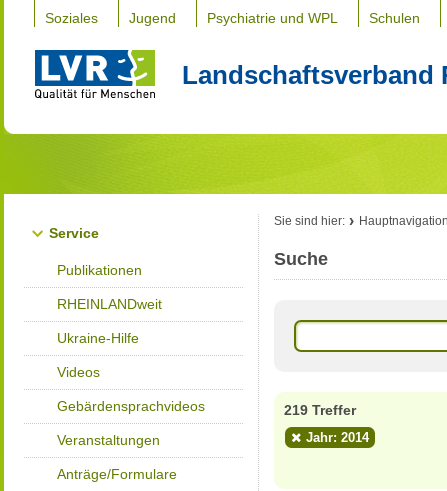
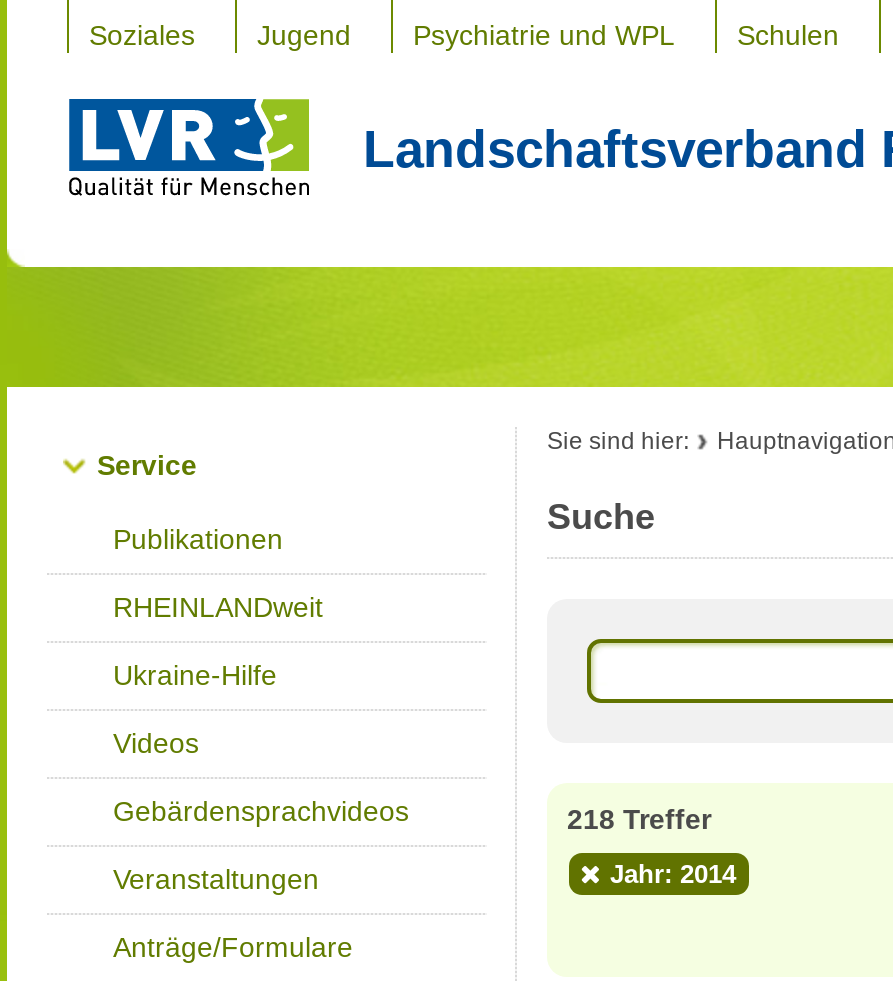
- 219 Treffer
+ 218 Treffer
